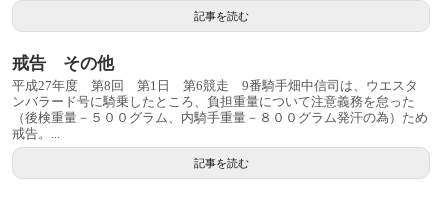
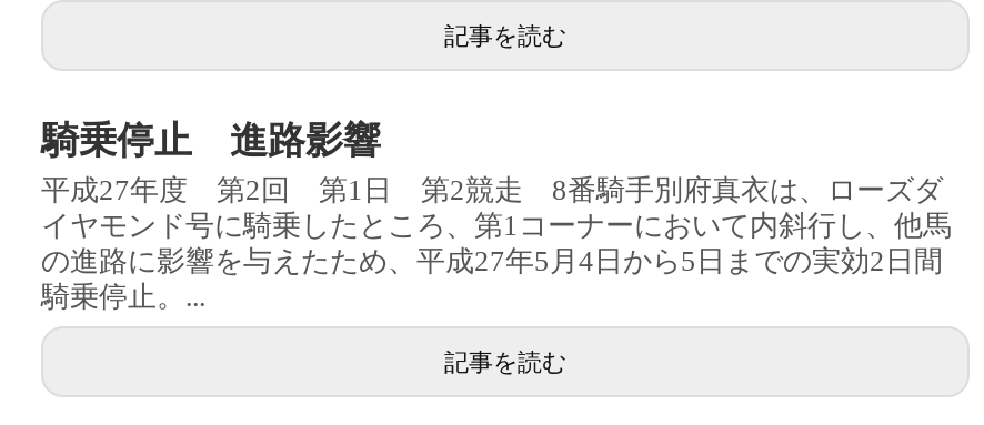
- 戒告 その他
- 平成27年度 第8回 第1日 第6競走 9番騎手畑中信司は、ウエスタ
- ンバラード号に騎乗したところ、負担重量について注意義務を怠った
- （後検重量－５００グラム、内騎手重量－８００グラム発汗の為）ため
- 戒告。...
+ 騎乗停止 進路影響
+ 平成27年度 第2回 第1日 第2競走 8番騎手別府真衣は、ローズダ
+ イヤモンド号に騎乗したところ、第1コーナーにおいて内斜行し、他馬
+ の進路に影響を与えたため、平成27年5月4日から5日までの実効2日間
+ 騎乗停止。...
